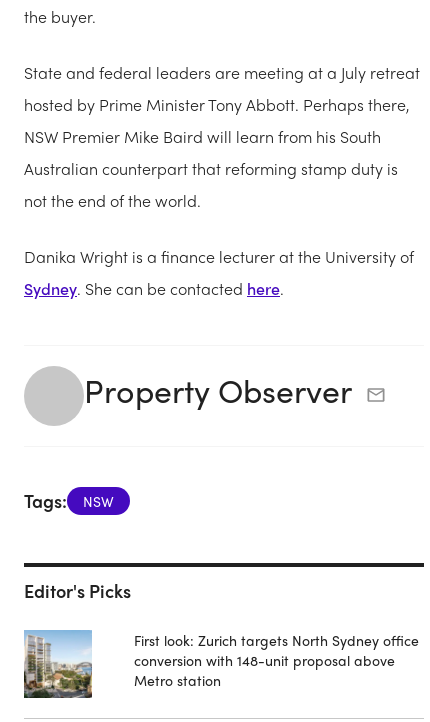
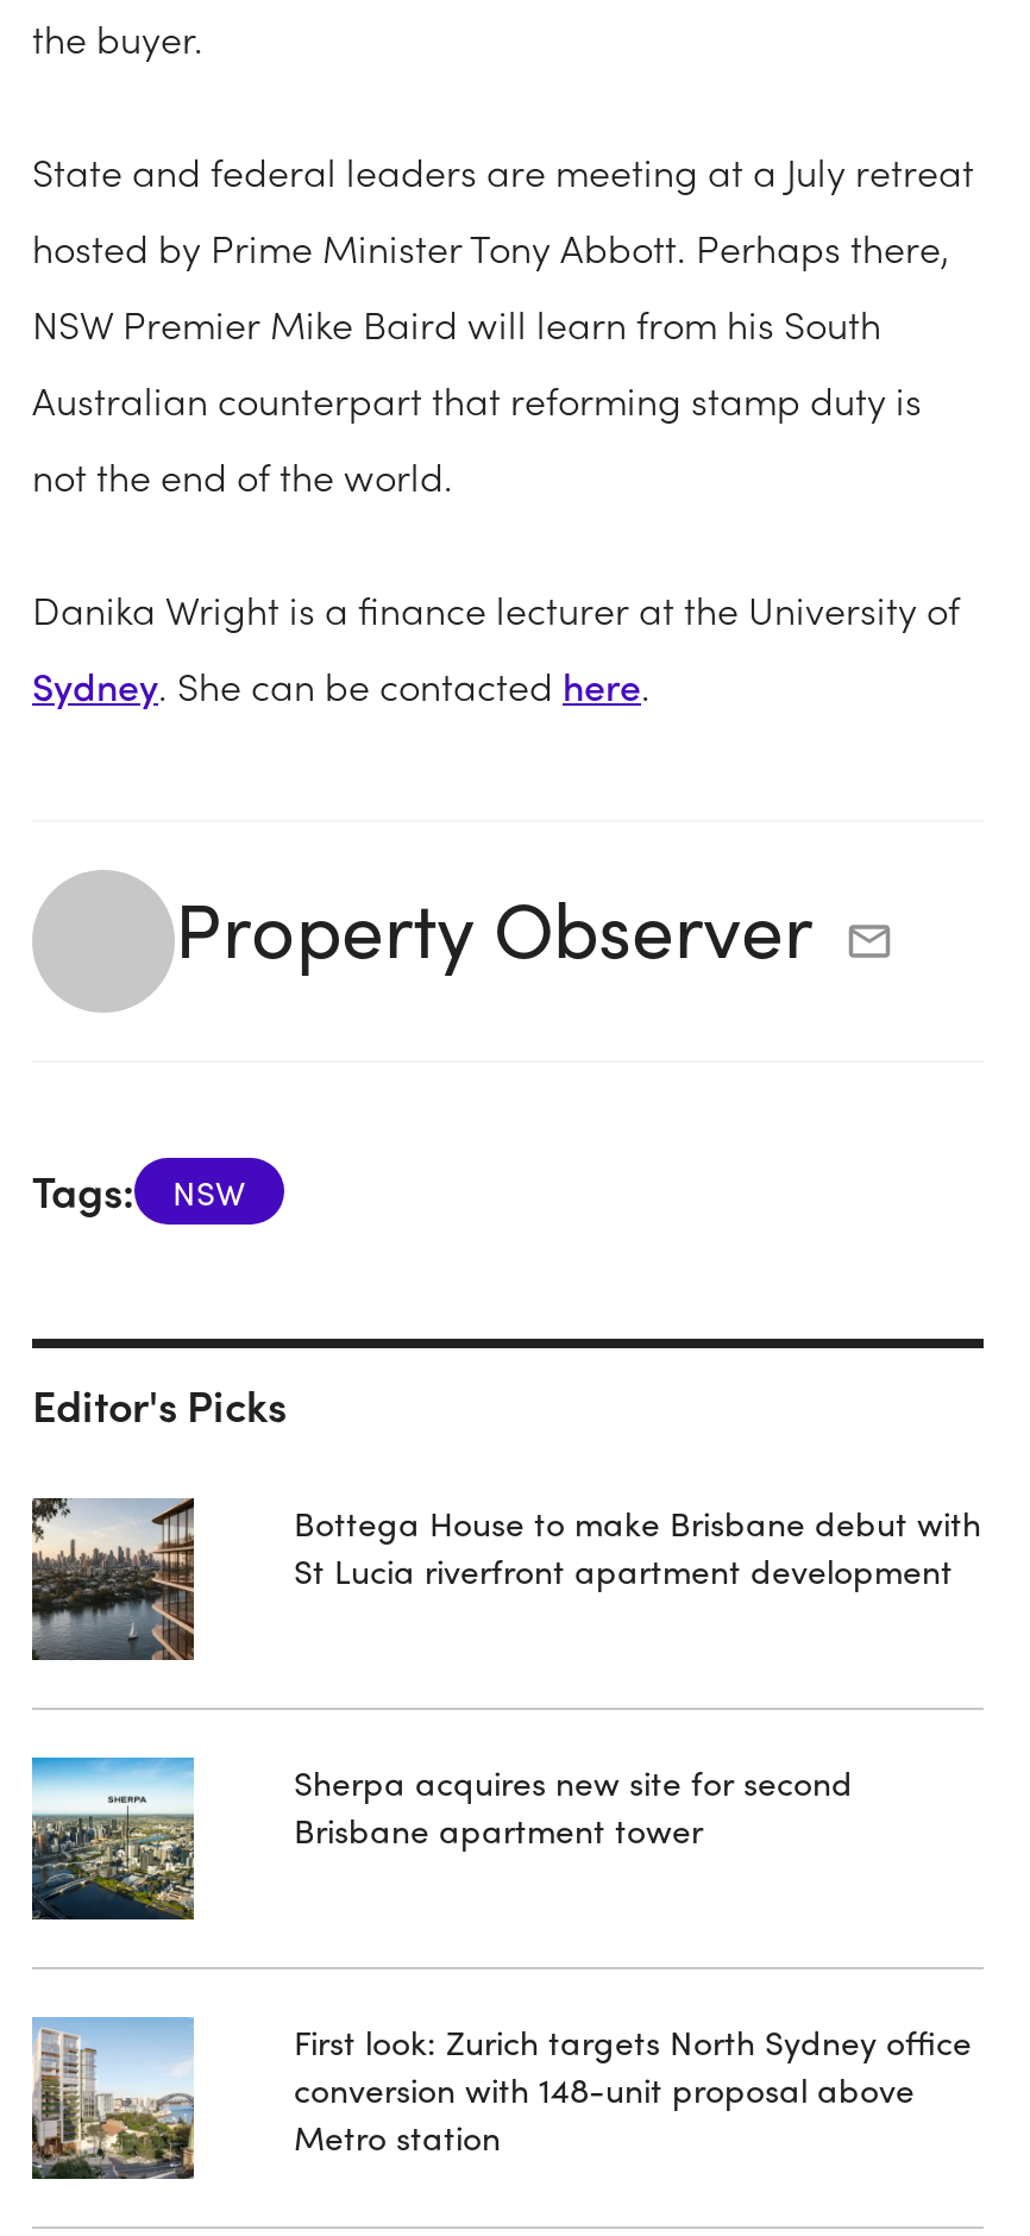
+ [image]

+ [image]

+ Bottega House to make Brisbane debut with
+ St Lucia riverfront apartment development

+ Sherpa acquires new site for second
+ Brisbane apartment tower
